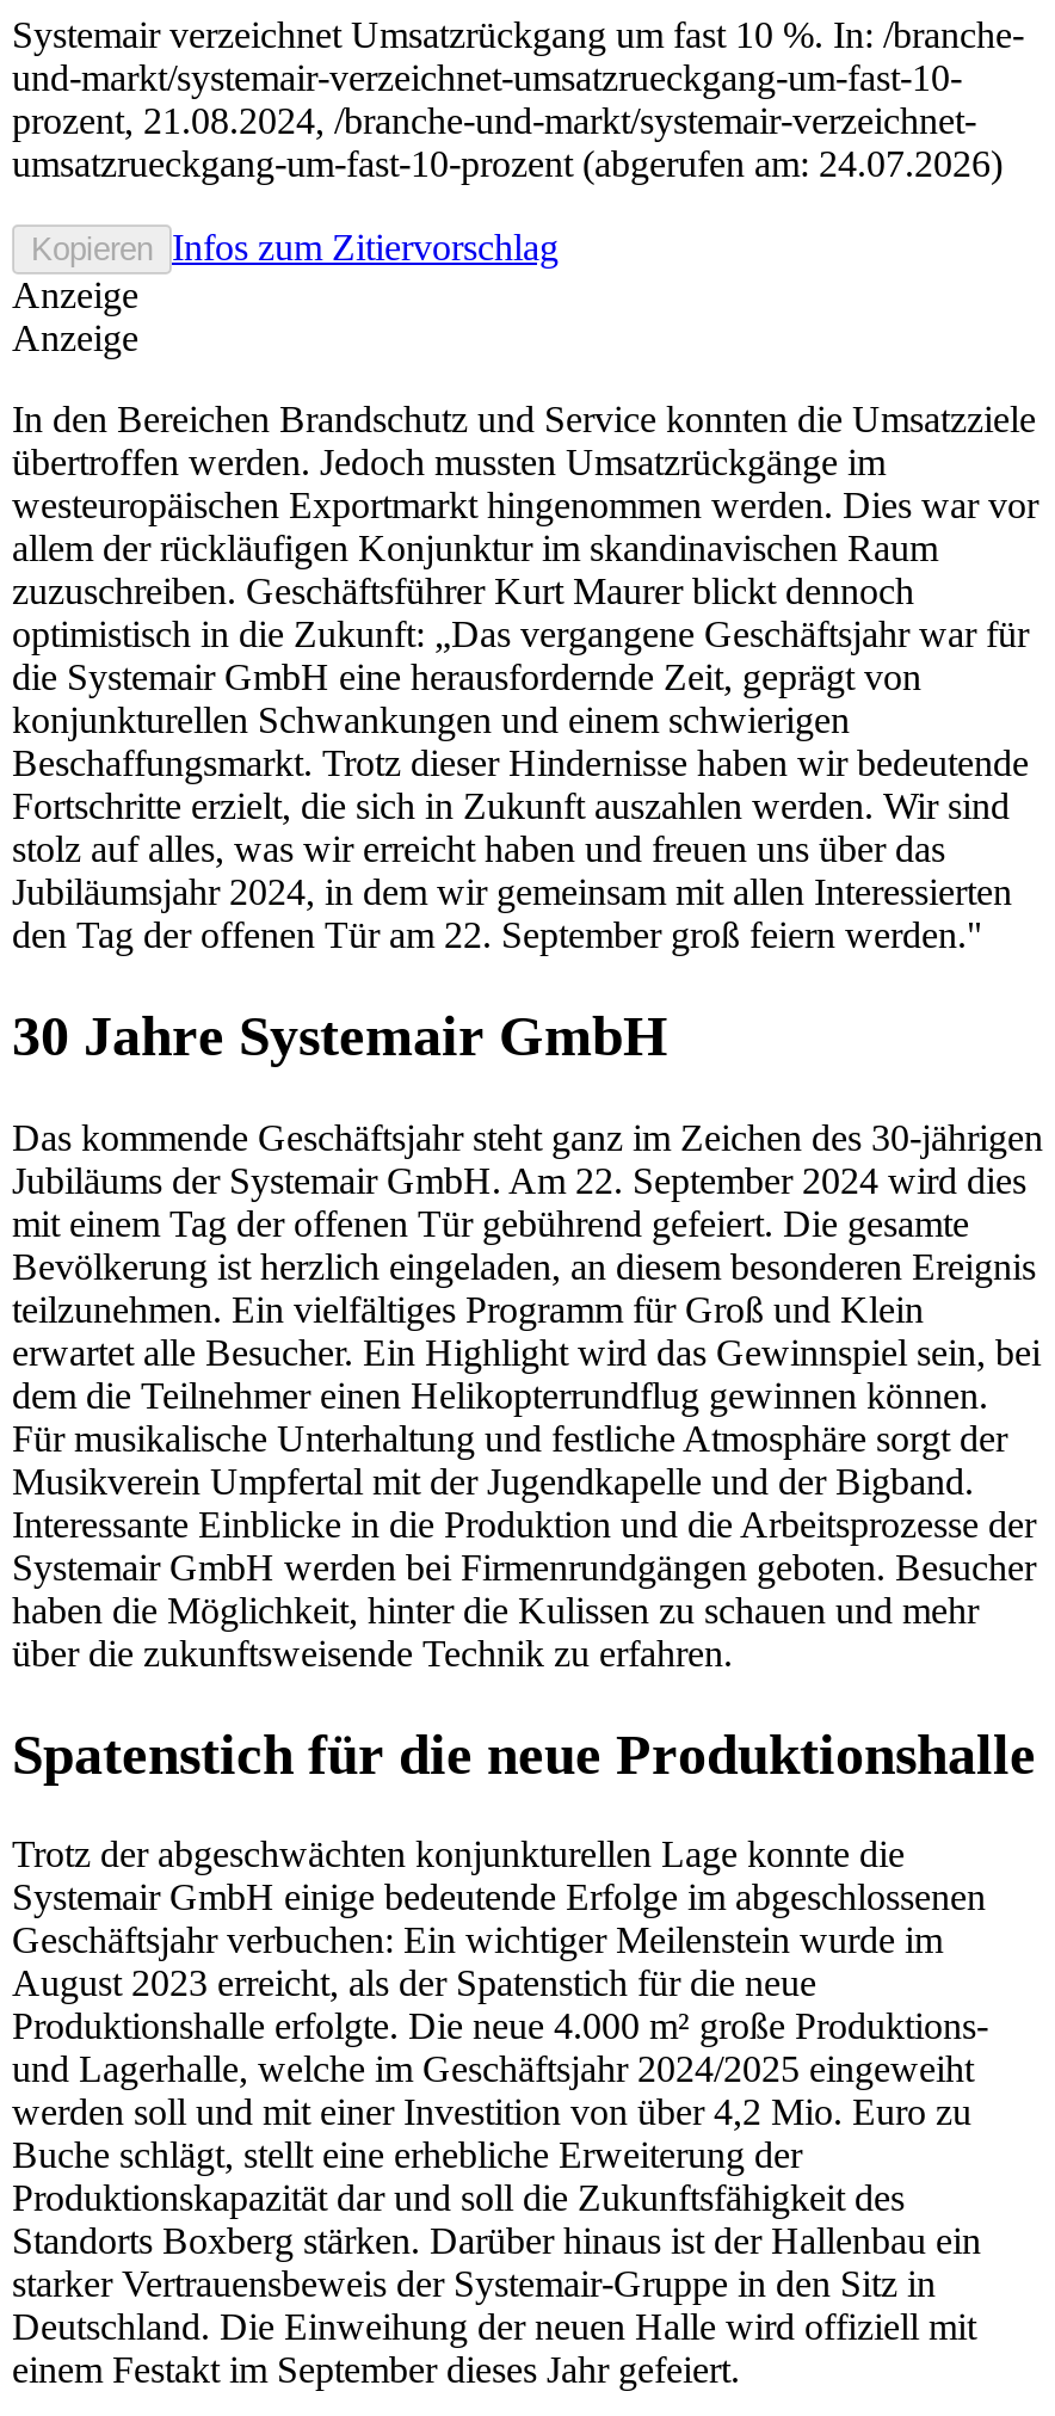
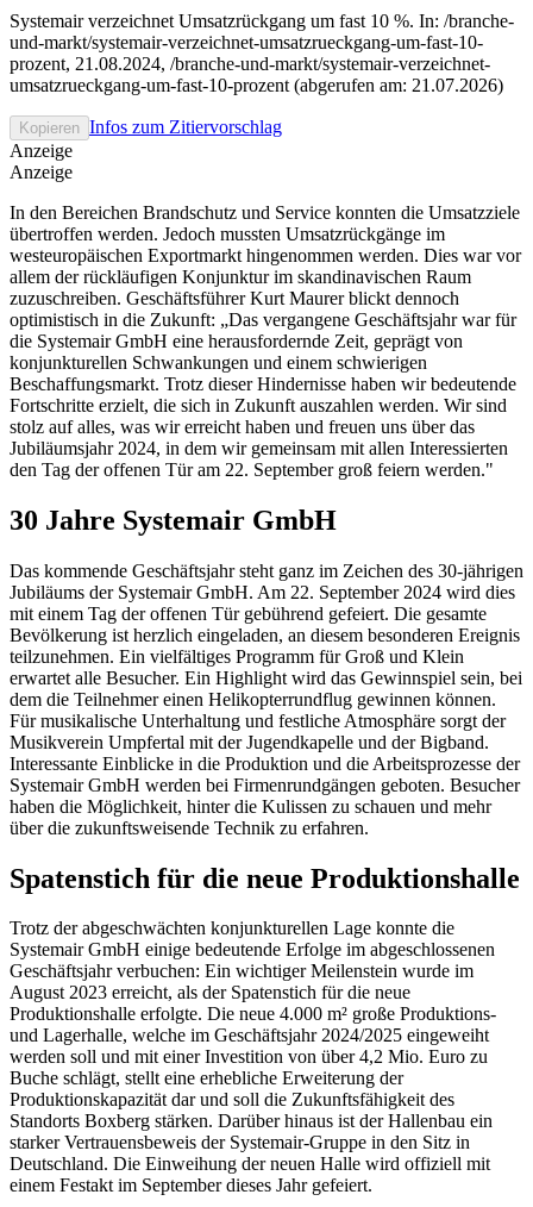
- umsatzrueckgang-um-fast-10-prozent (abgerufen am: 24.07.2026)
+ umsatzrueckgang-um-fast-10-prozent (abgerufen am: 21.07.2026)
